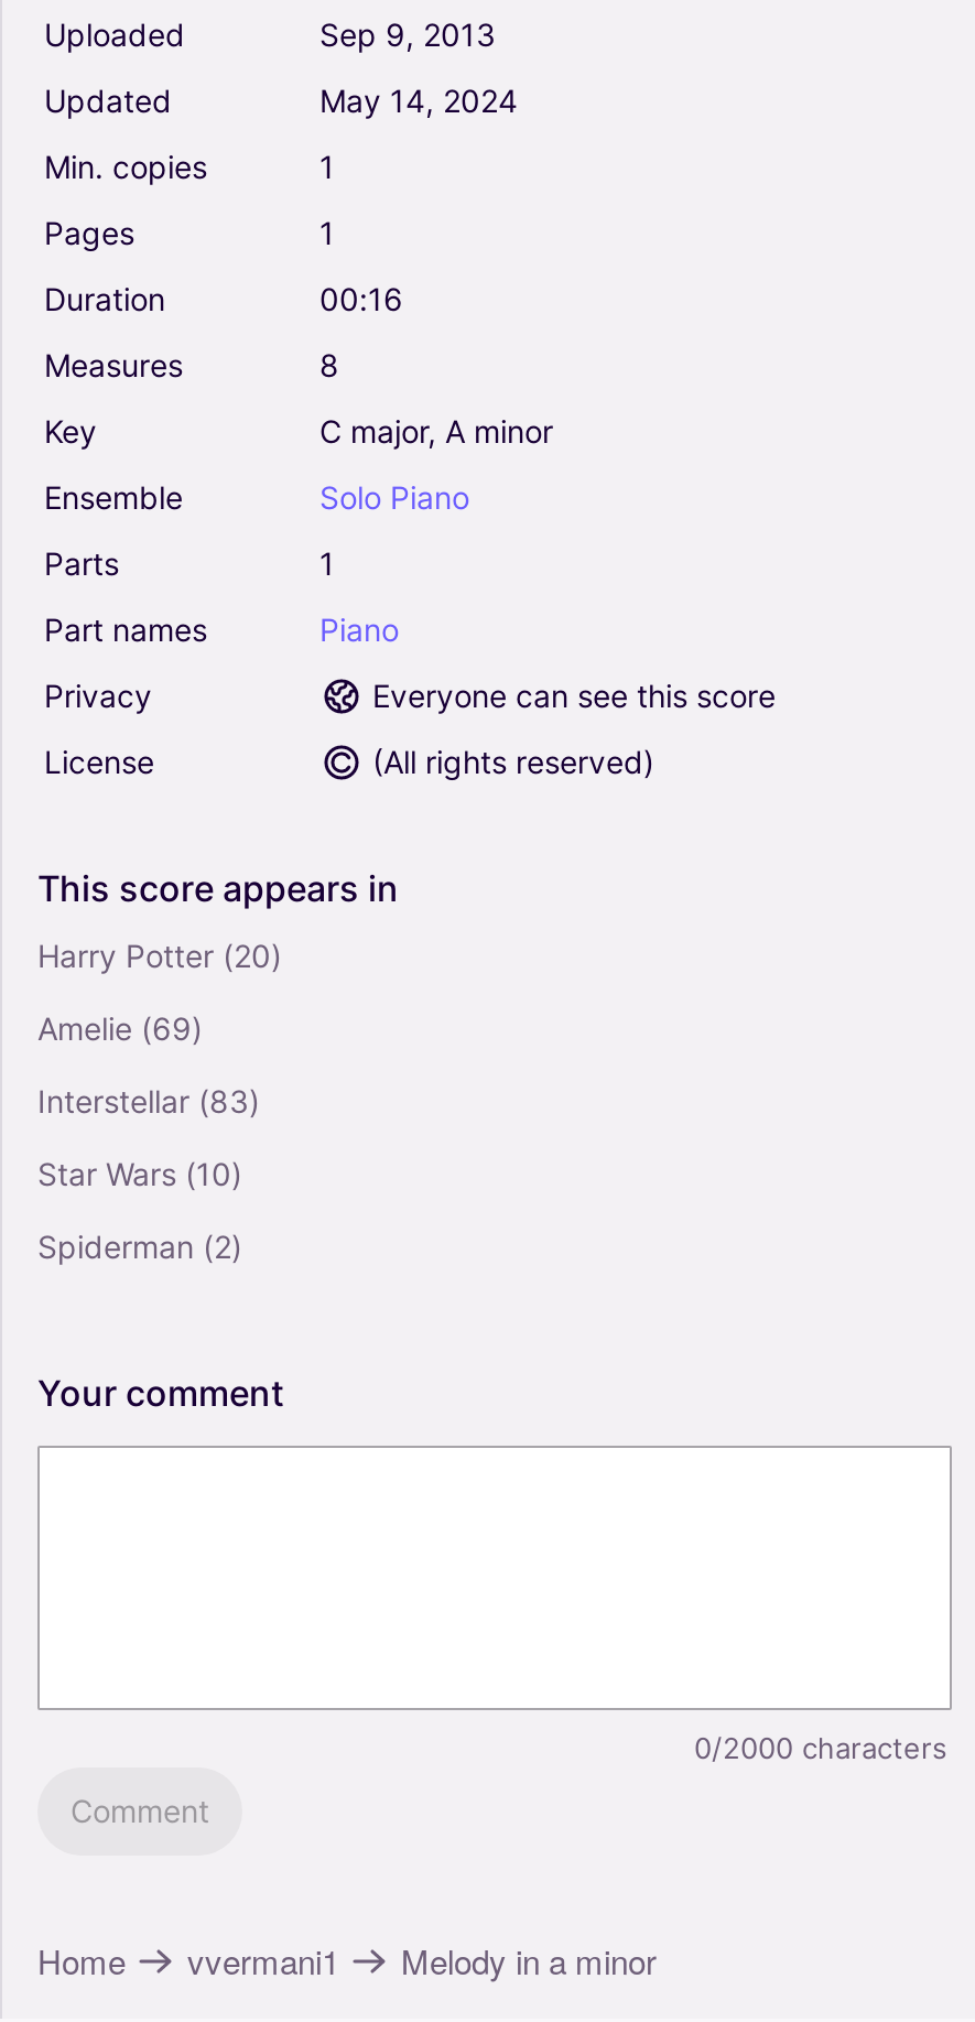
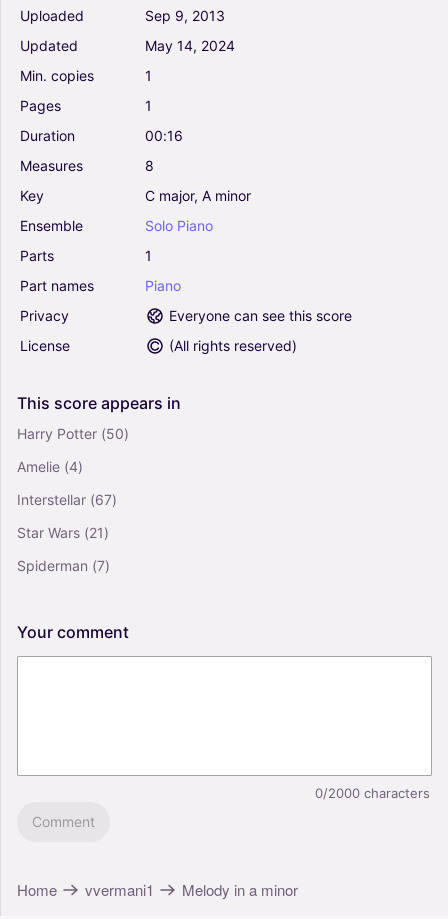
- Harry Potter (20)
+ Harry Potter (50)

- Amelie (69)
+ Amelie (4)

- Interstellar (83)
+ Interstellar (67)

- Star Wars (10)
+ Star Wars (21)

- Spiderman (2)
+ Spiderman (7)
